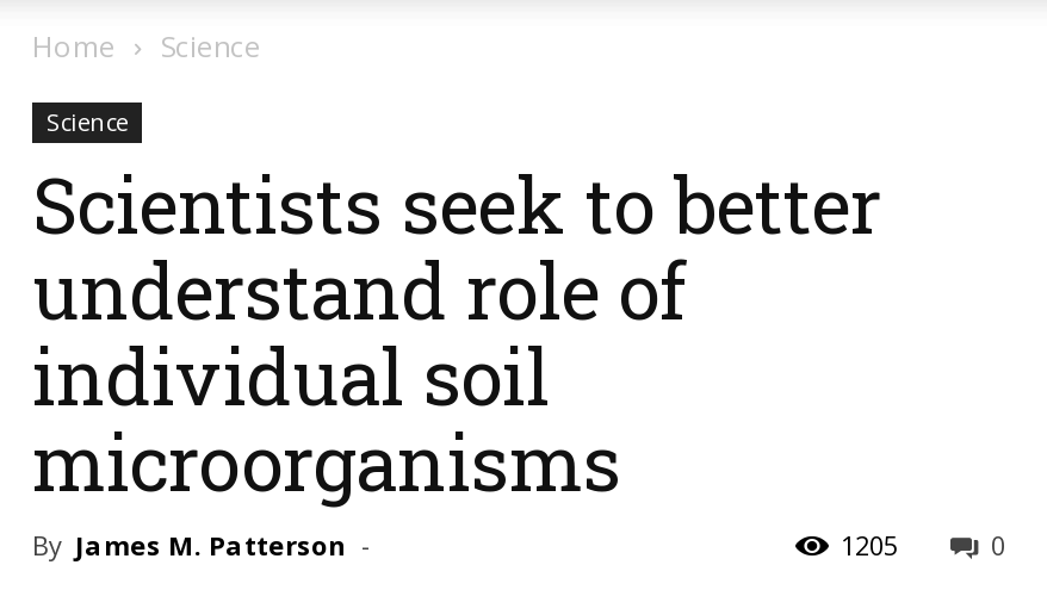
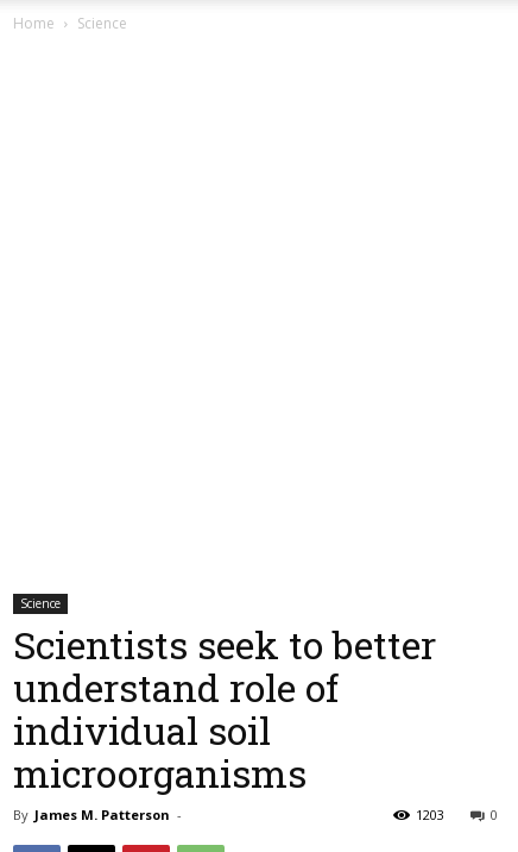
- 1205
+ 1203
